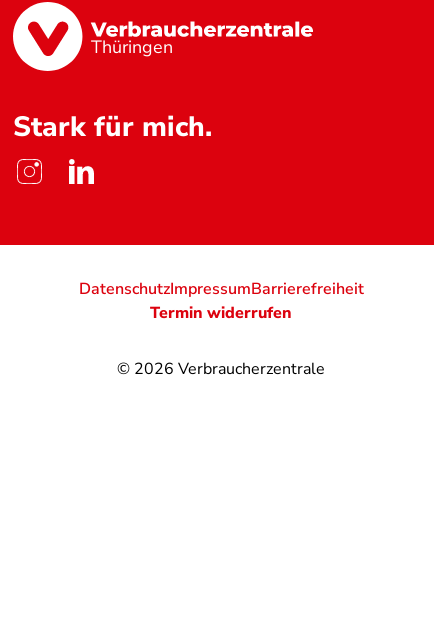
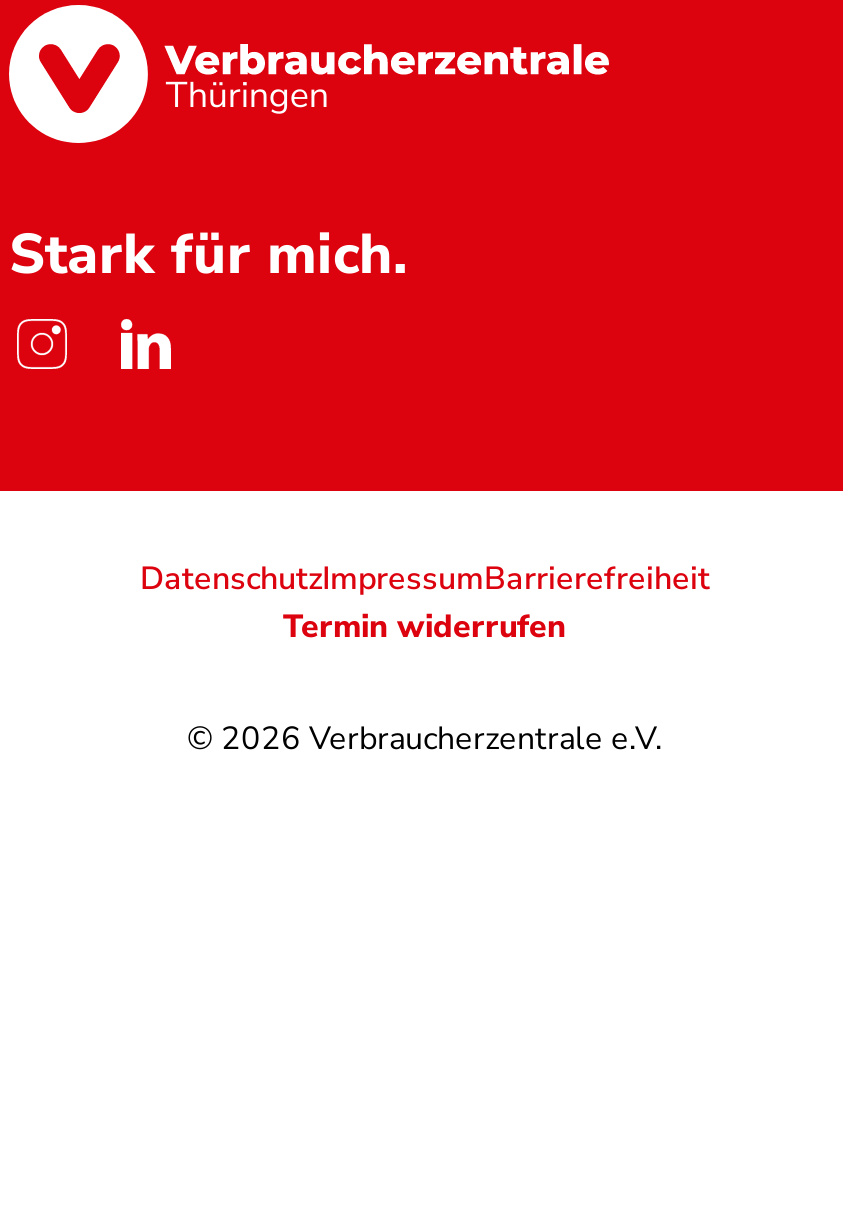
- © 2026 Verbraucherzentrale
+ © 2026 Verbraucherzentrale e.V.
